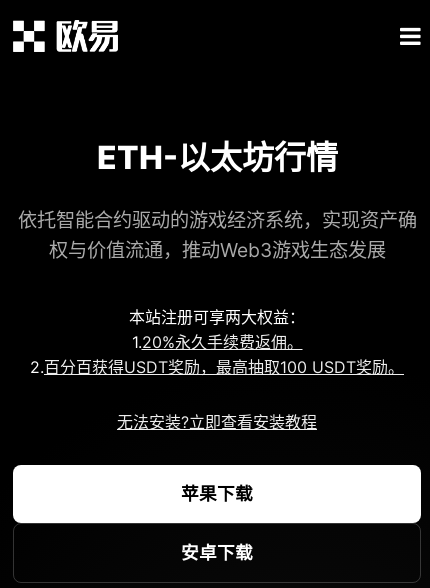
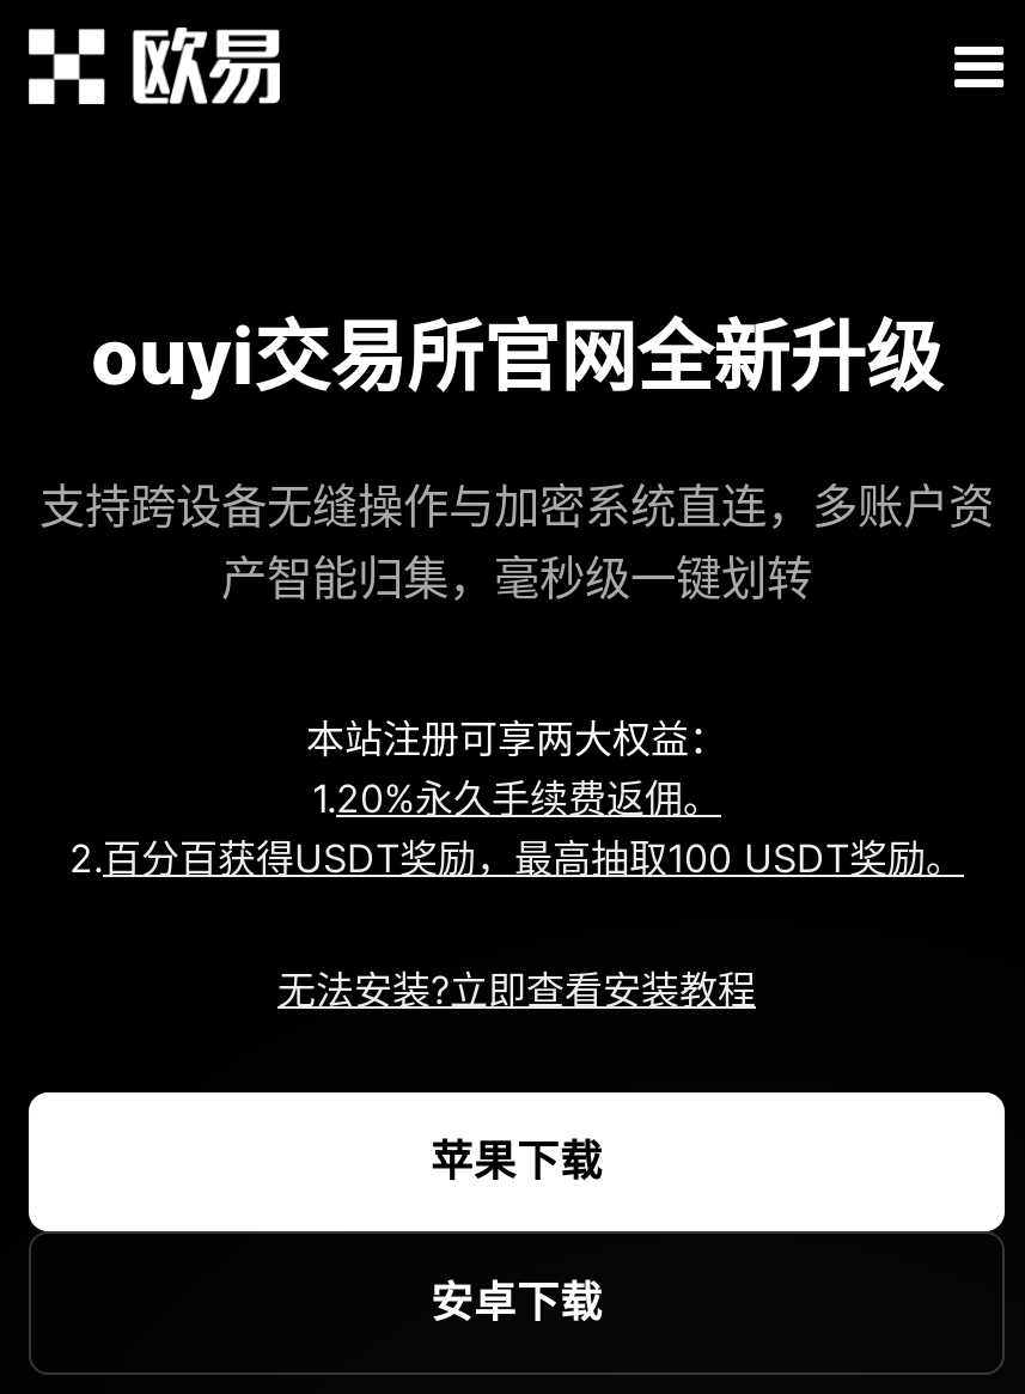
- ETH-以太坊行情
+ ouyi交易所官网全新升级

- 依托智能合约驱动的游戏经济系统，实现资产确
- 权与价值流通，推动Web3游戏生态发展
+ 支持跨设备无缝操作与加密系统直连，多账户资
+ 产智能归集，毫秒级一键划转
